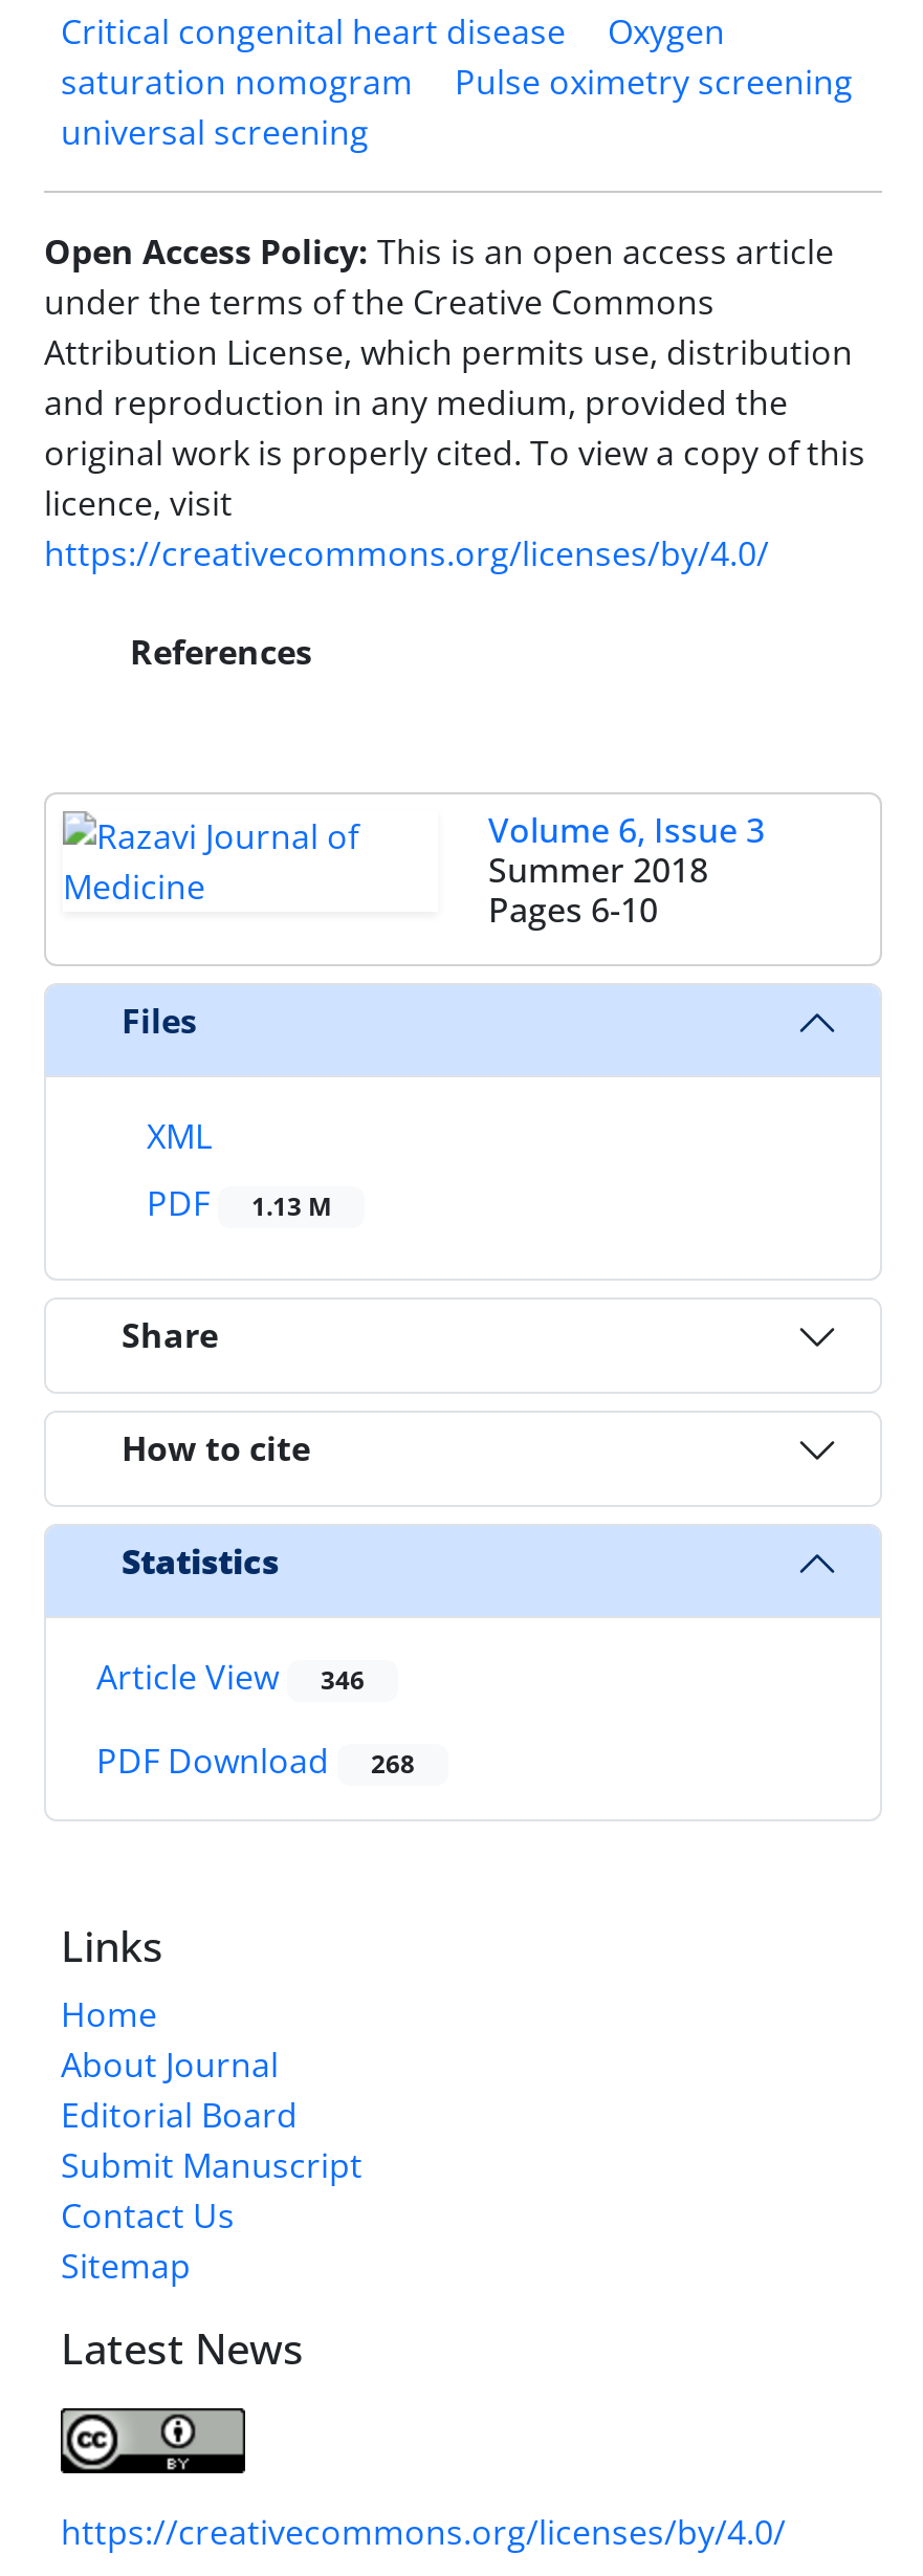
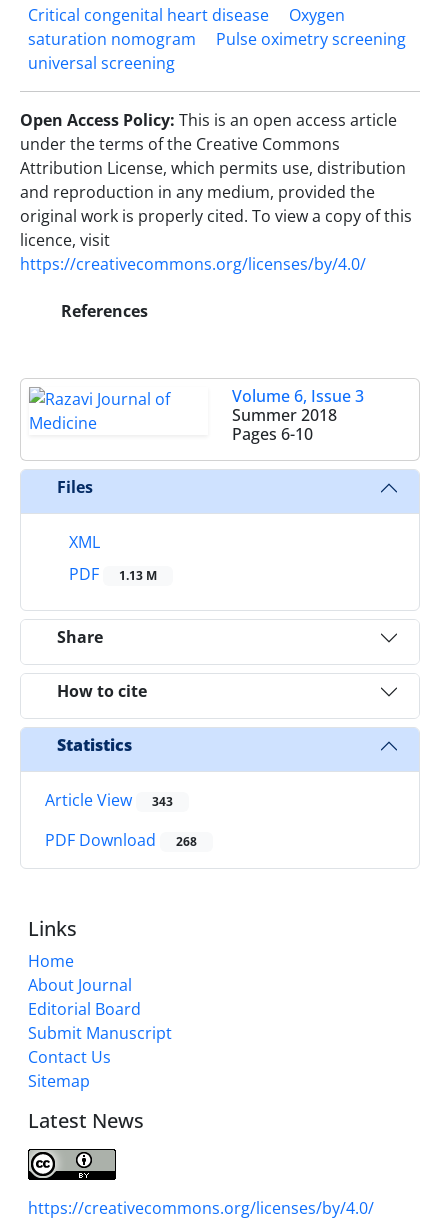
- Article View 346
+ Article View 343
